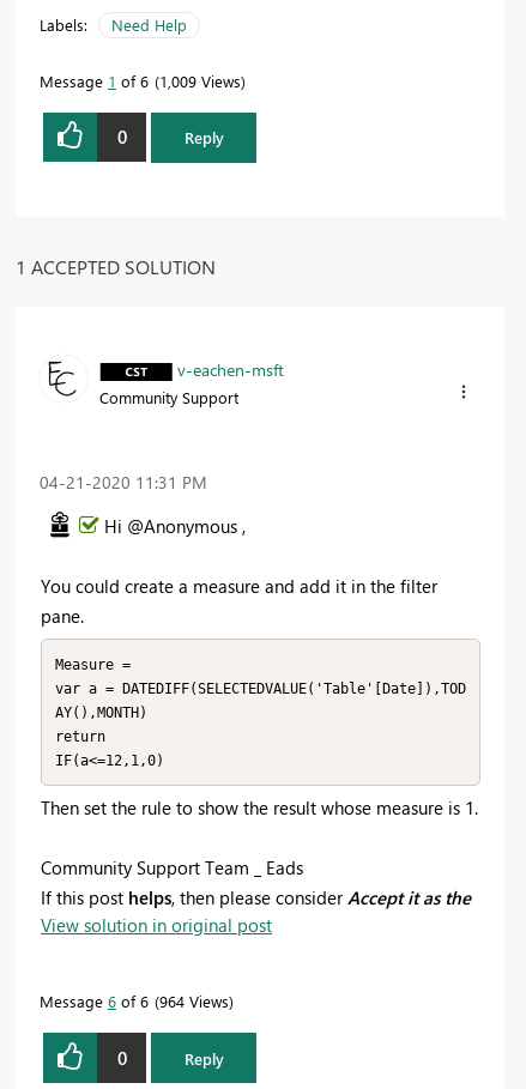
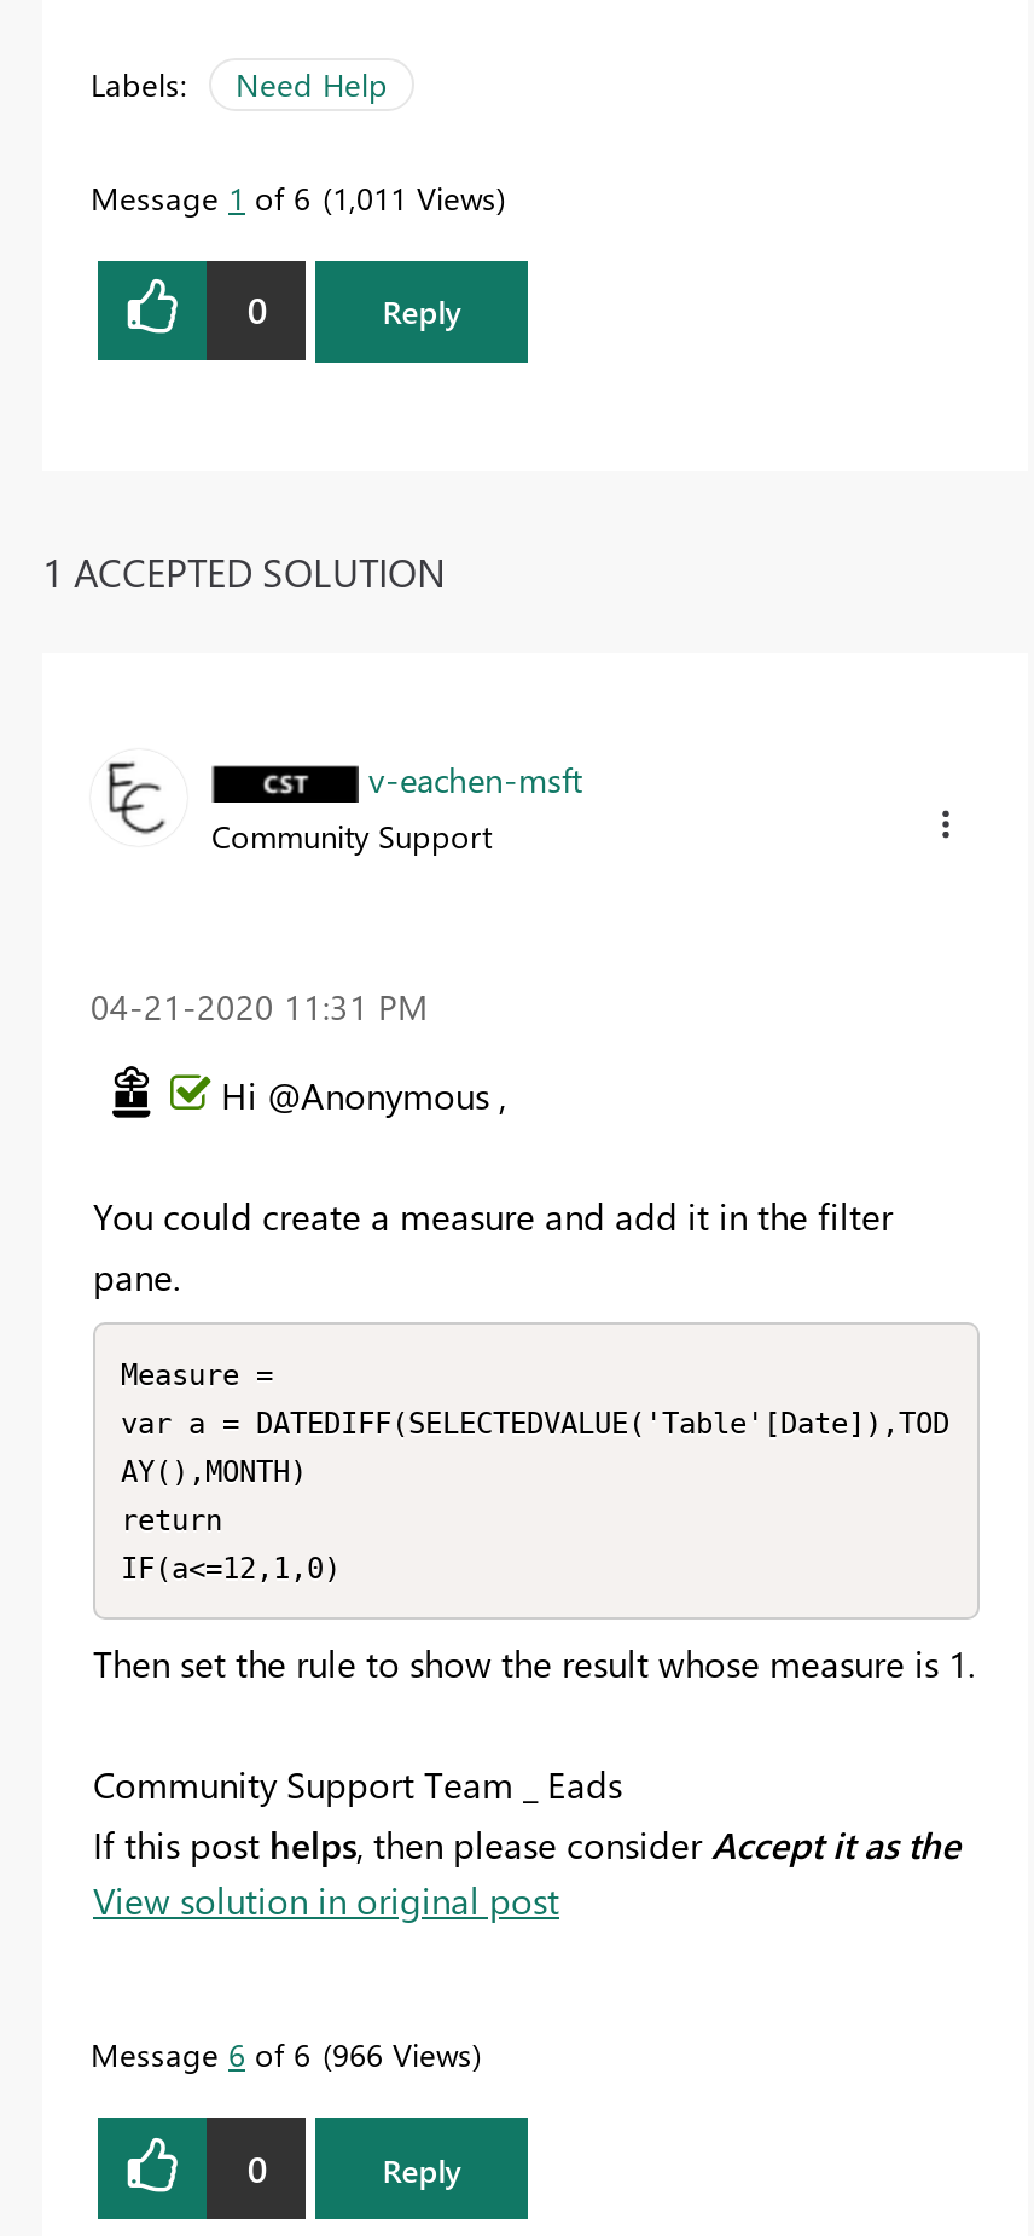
- Message 1 of 6 1,009 Views
+ Message 1 of 6 1,011 Views

- Message 6 of 6 964 Views
+ Message 6 of 6 966 Views
